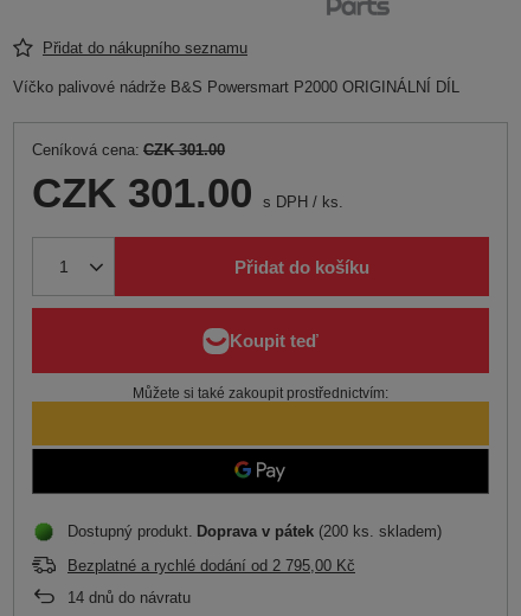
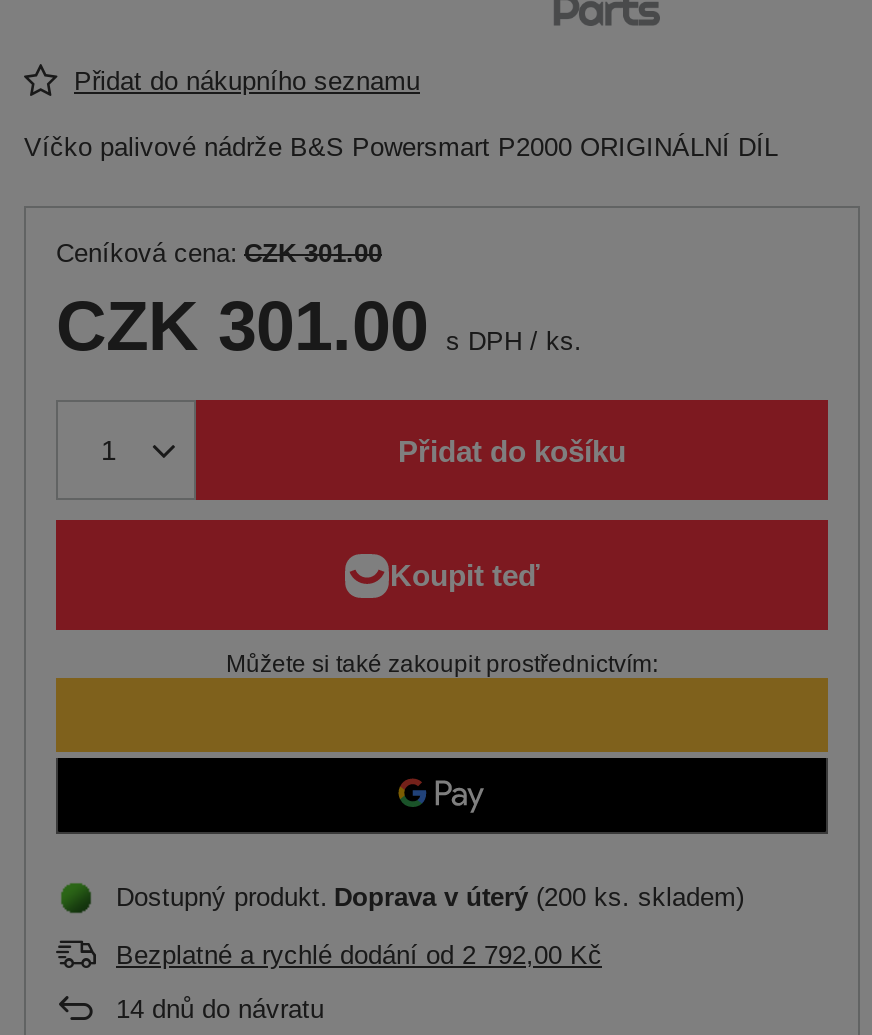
- Dostupný produkt Doprava v pátek (200 ks. skladem)
+ Dostupný produkt Doprava v úterý (200 ks. skladem)

- Bezplatné a rychlé dodání od 2 795,00 Kč
+ Bezplatné a rychlé dodání od 2 792,00 Kč
